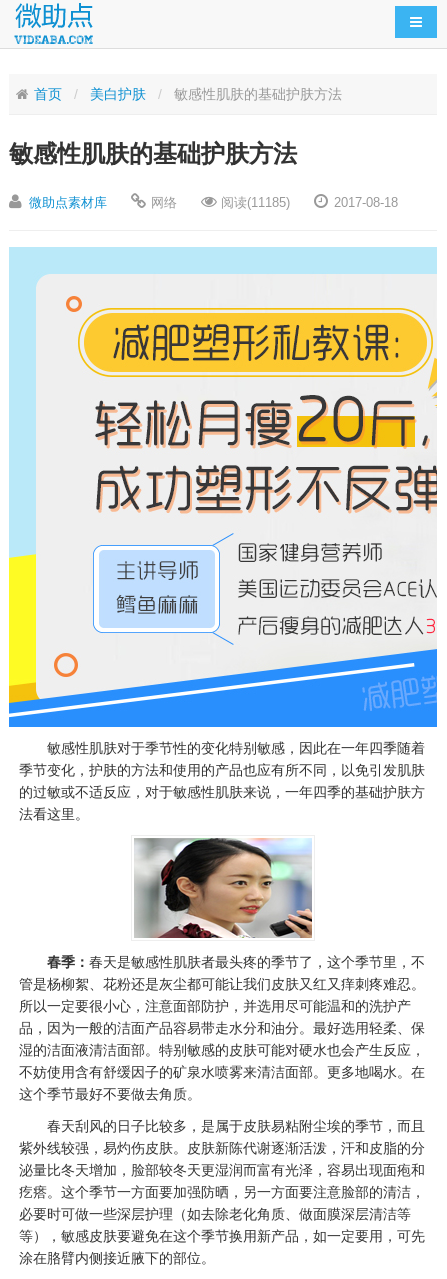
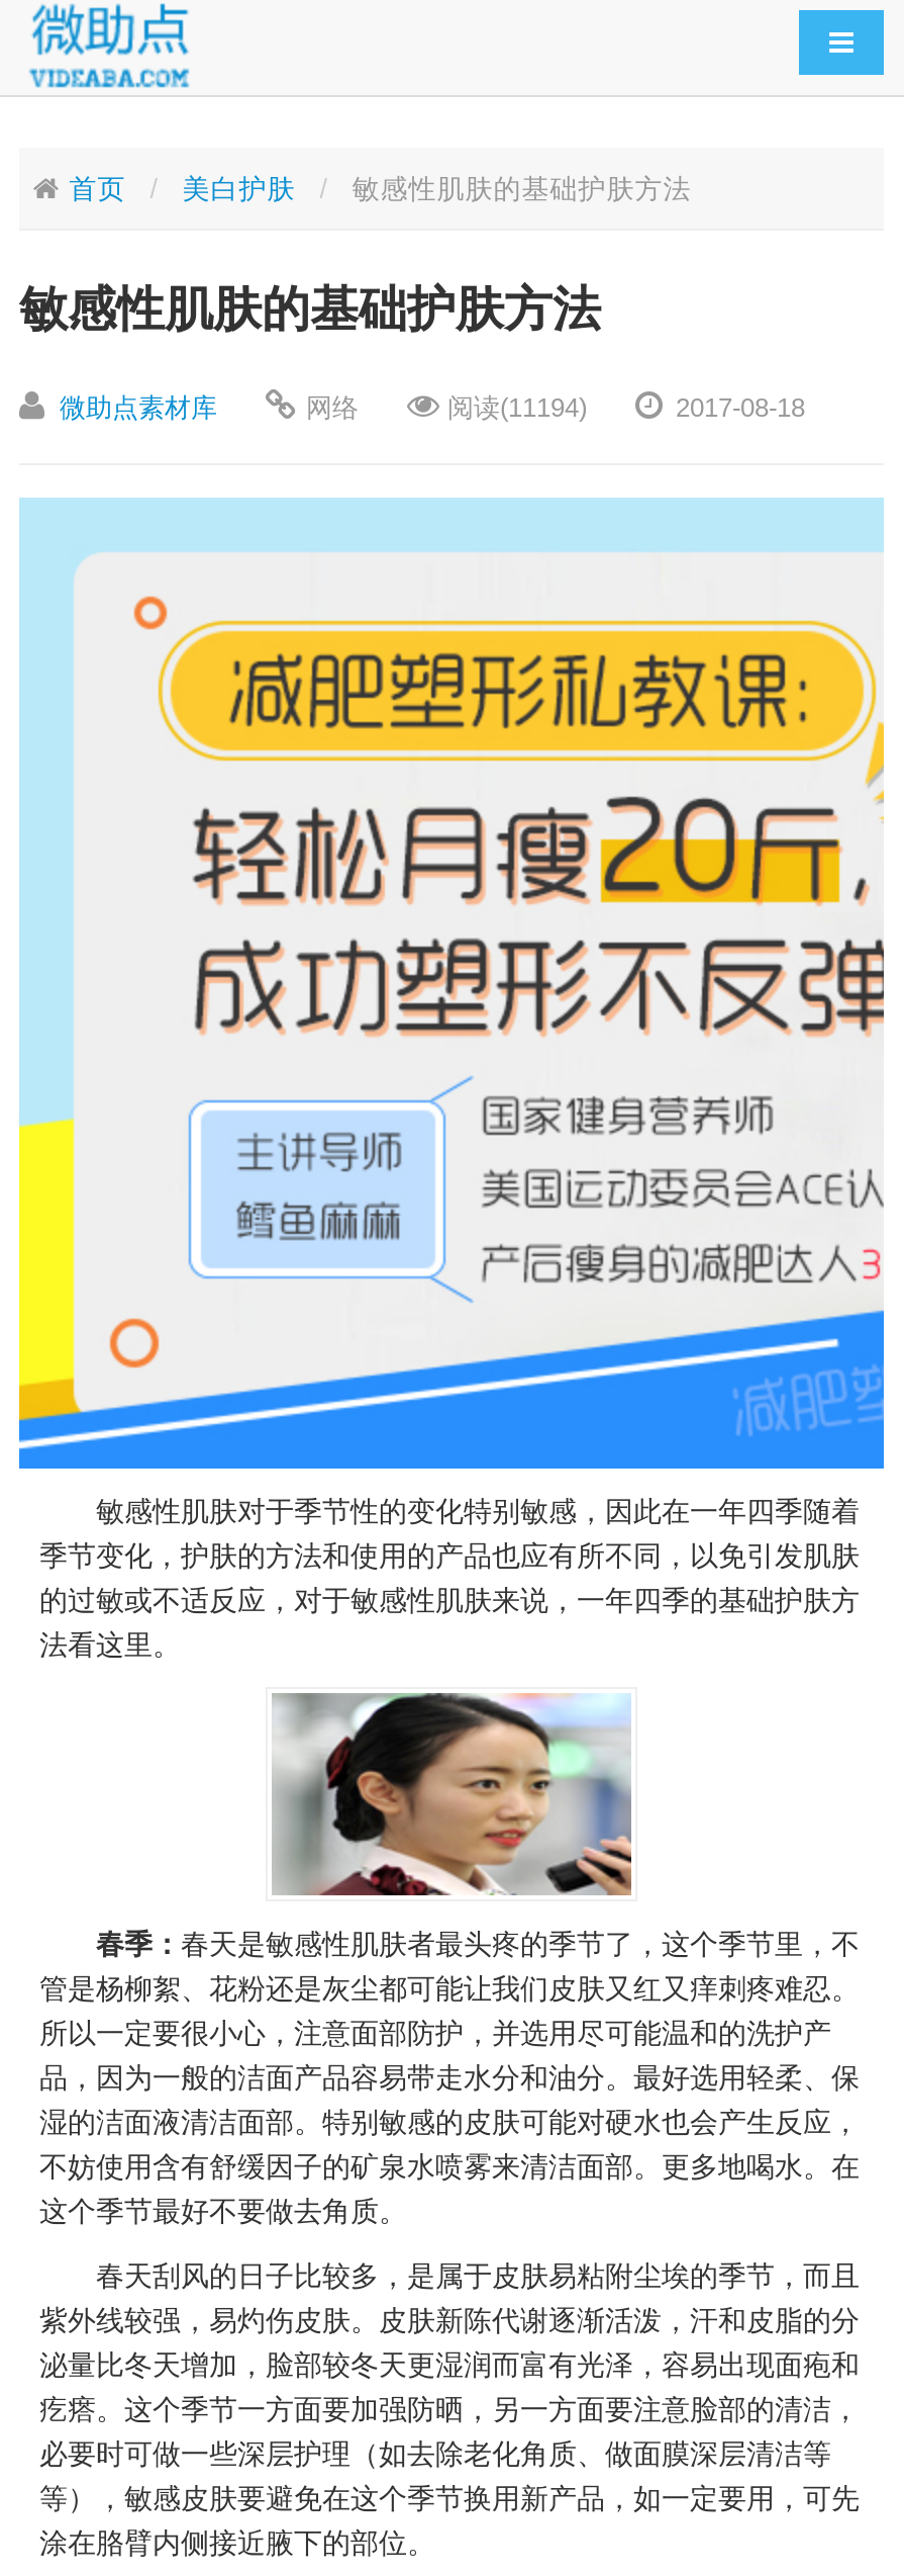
- 阅读(11185)
+ 阅读(11194)
